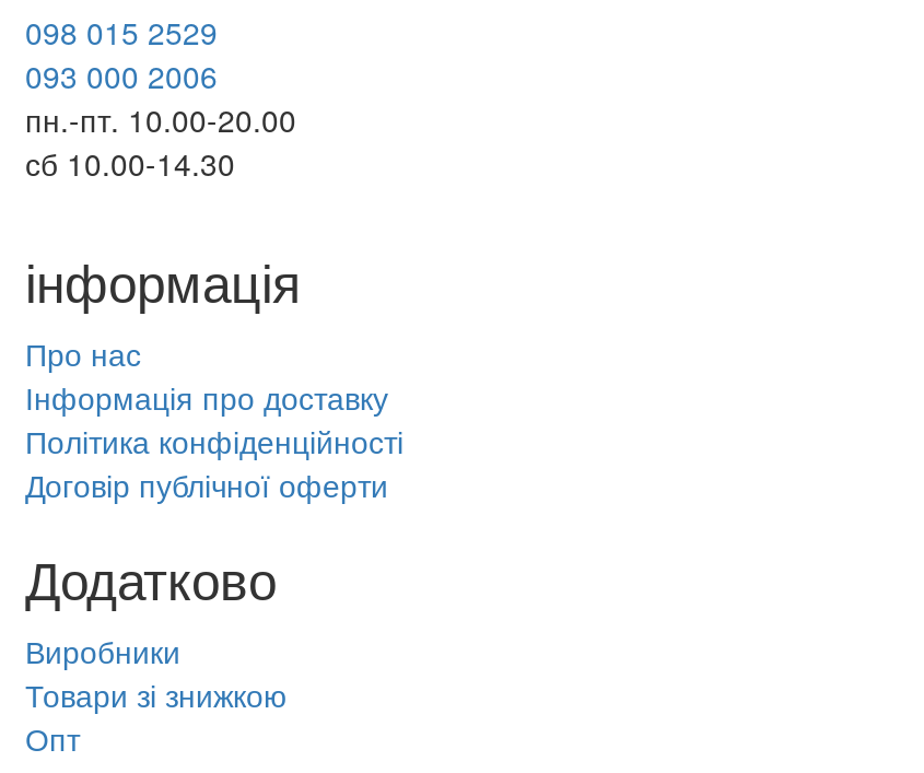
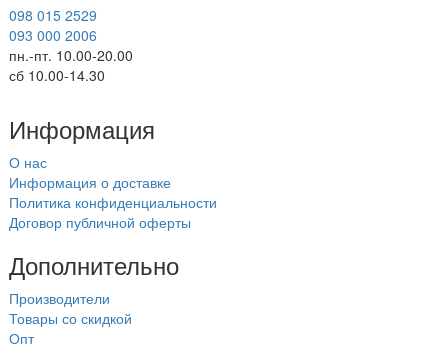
- інформація
- Про нас
- Інформація про доставку
- Політика конфіденційності
- Договір публічної оферти
- Додатково
- Виробники
- Товари зі знижкою
+ Информация
+ О нас
+ Информация о доставке
+ Политика конфиденциальности
+ Договор публичной оферты
+ Дополнительно
+ Производители
+ Товары со скидкой
